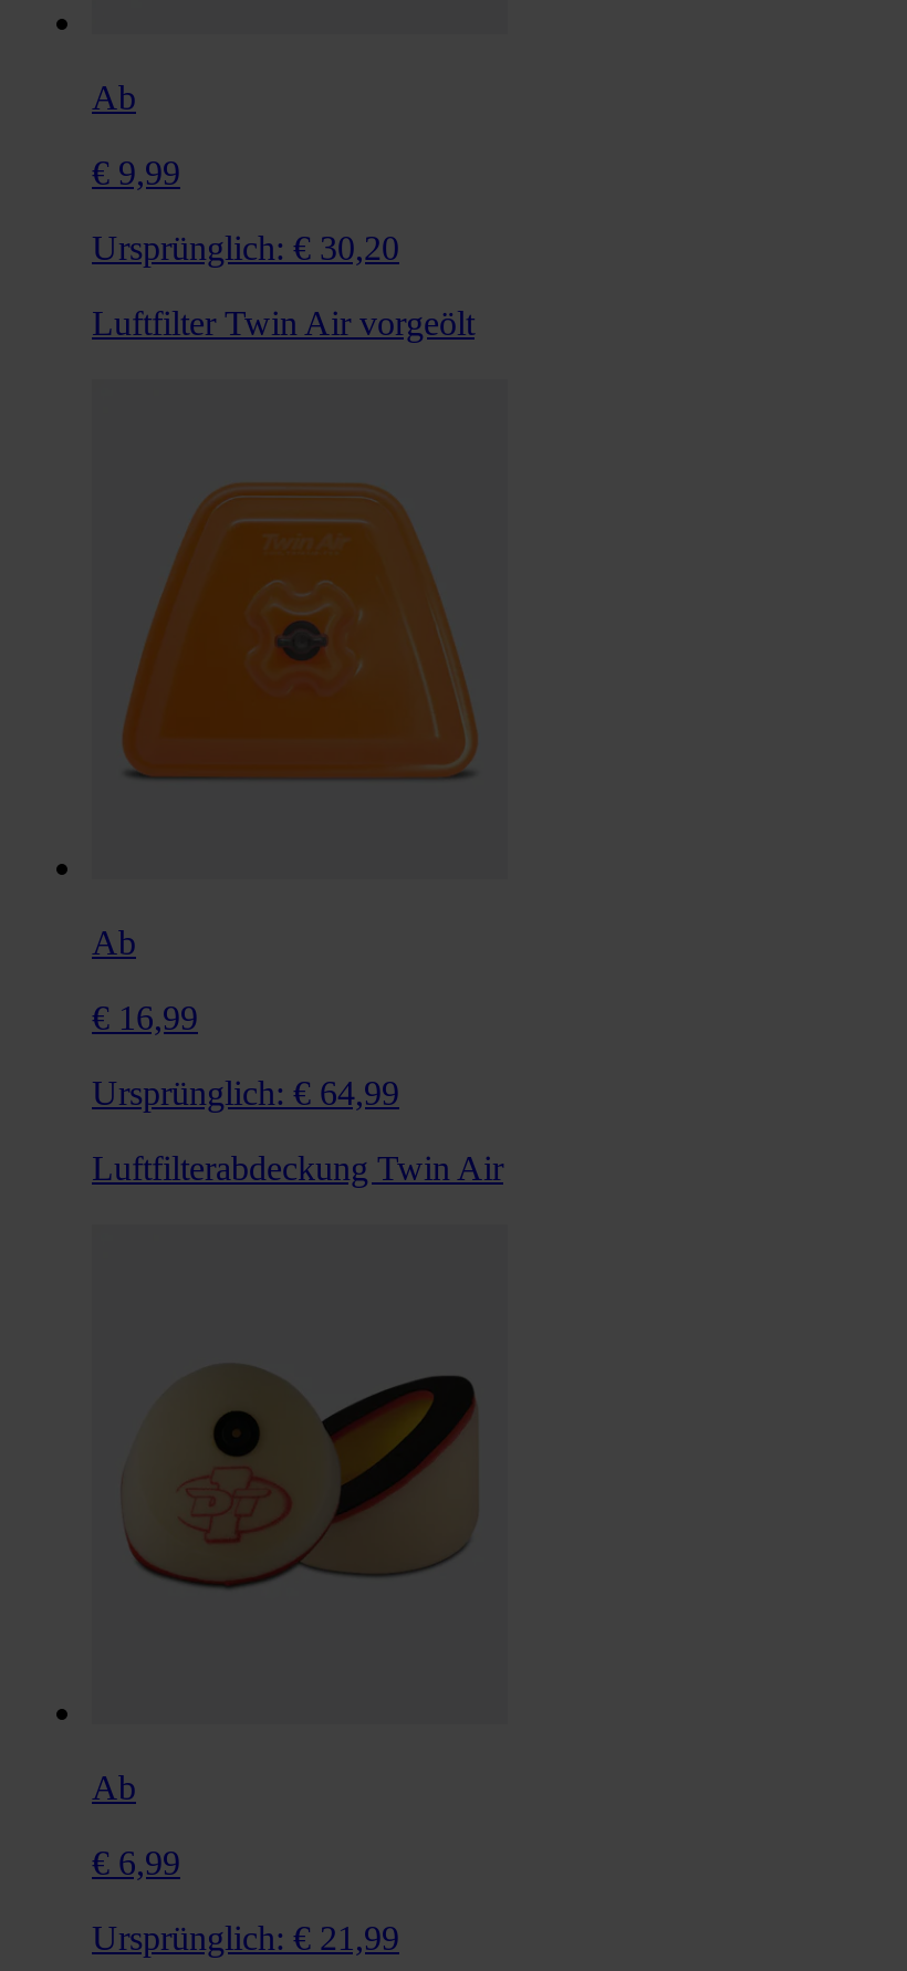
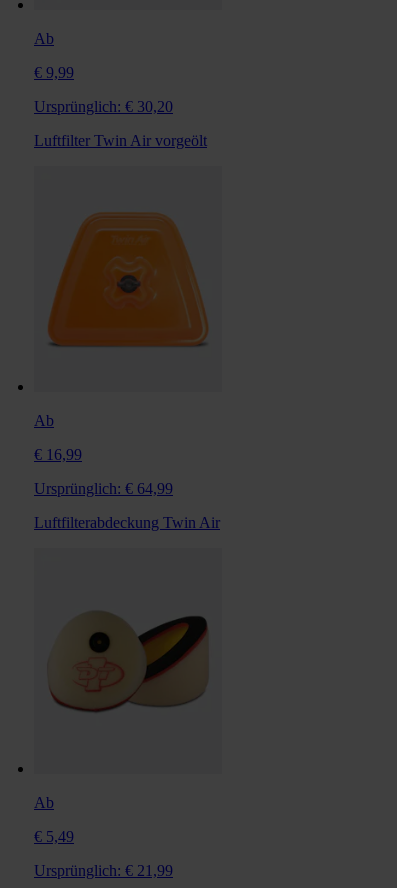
- € 6,99
+ € 5,49
